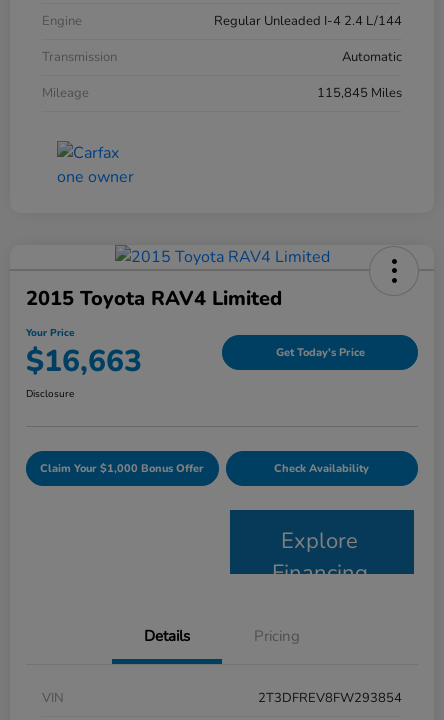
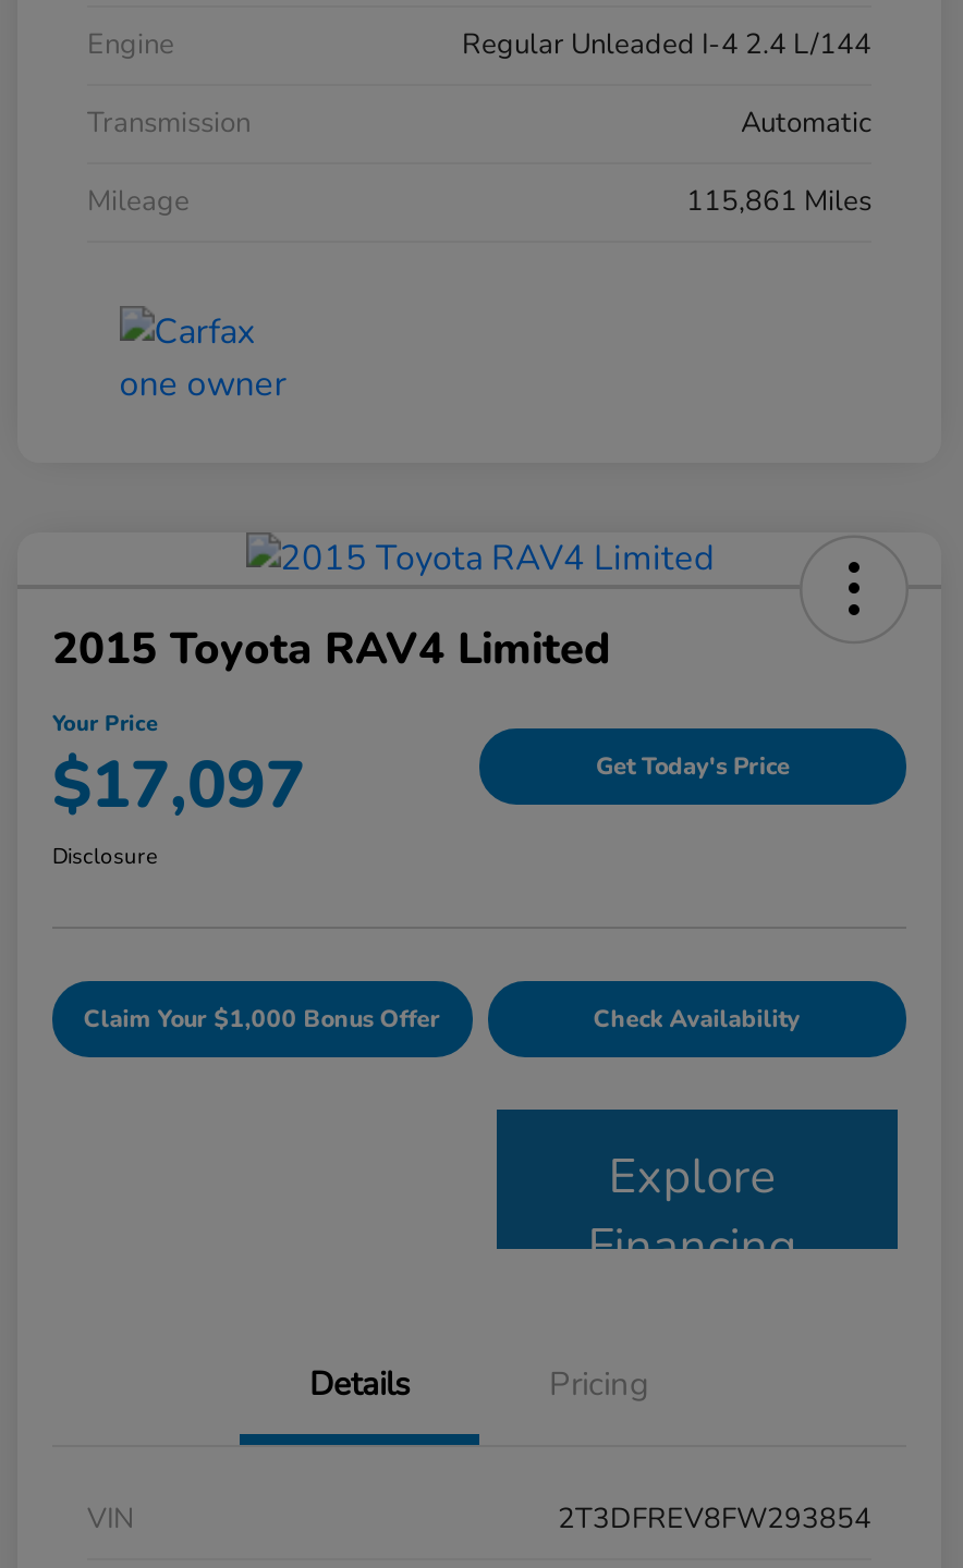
- 115,845 Miles
+ 115,861 Miles

- $16,663
+ $17,097
